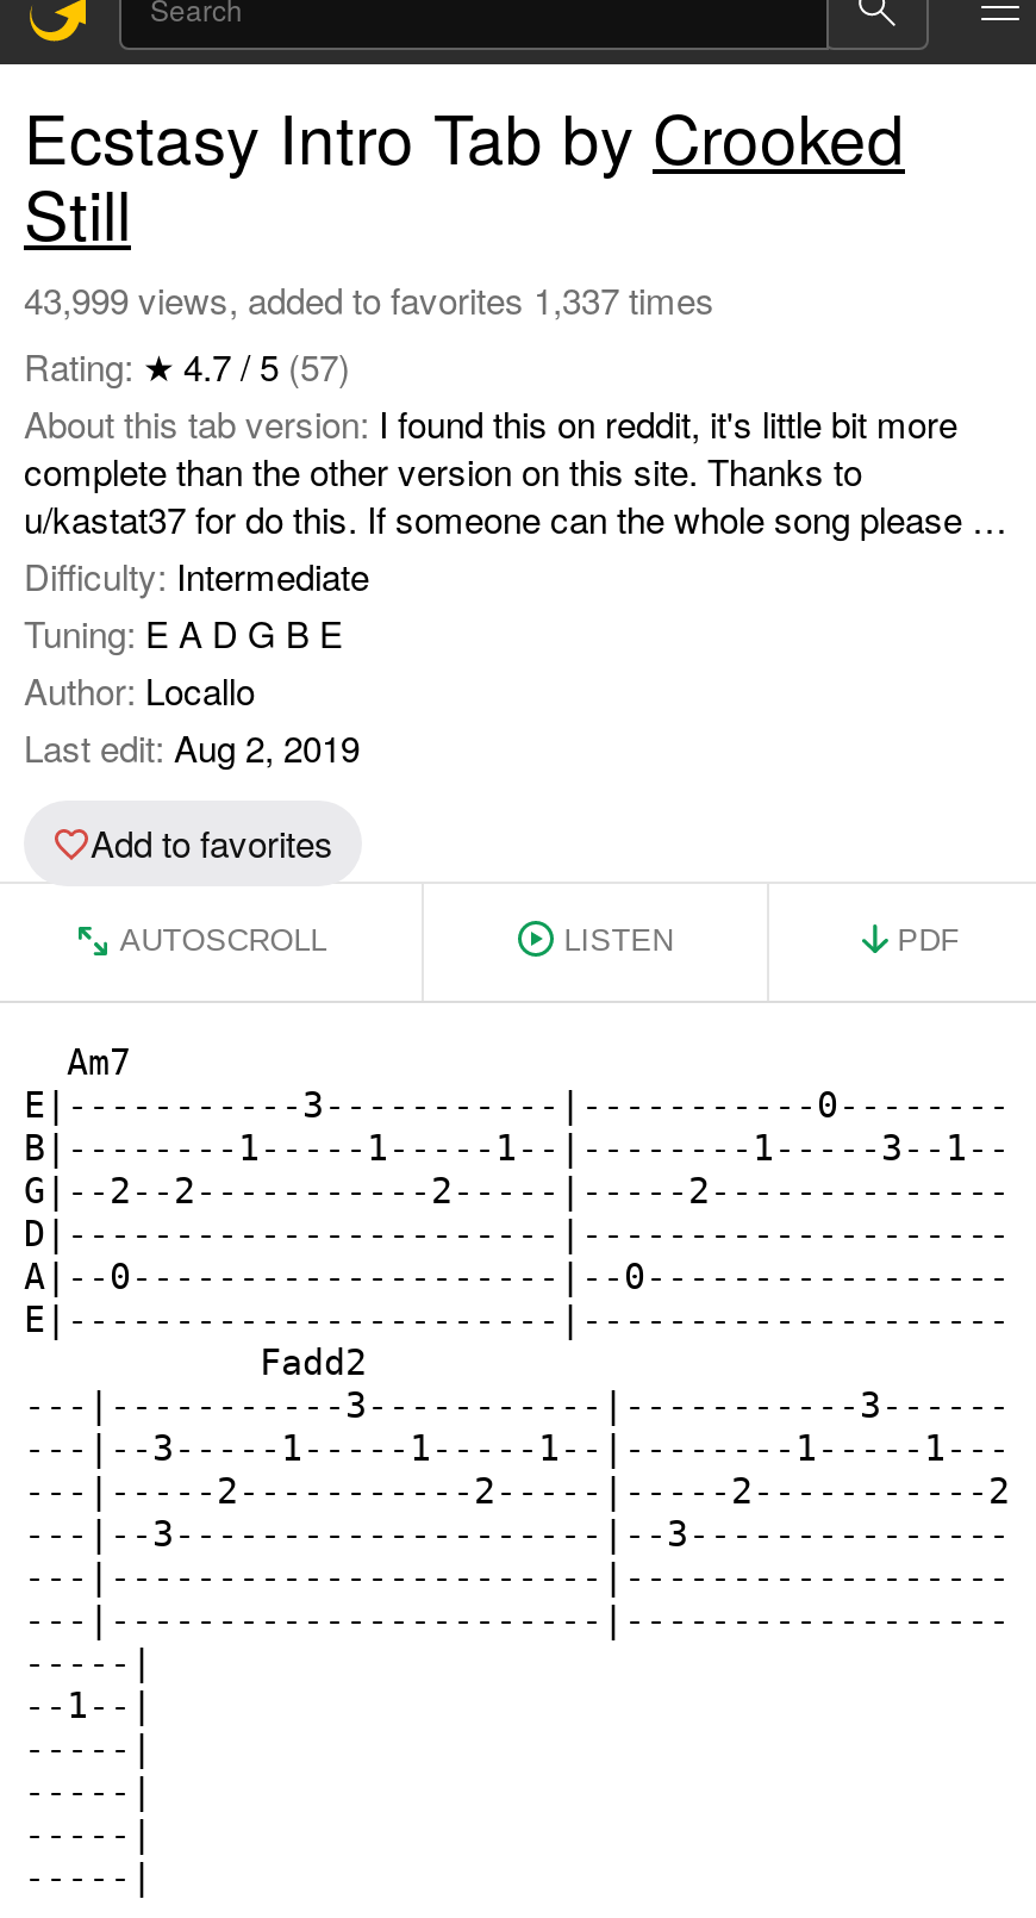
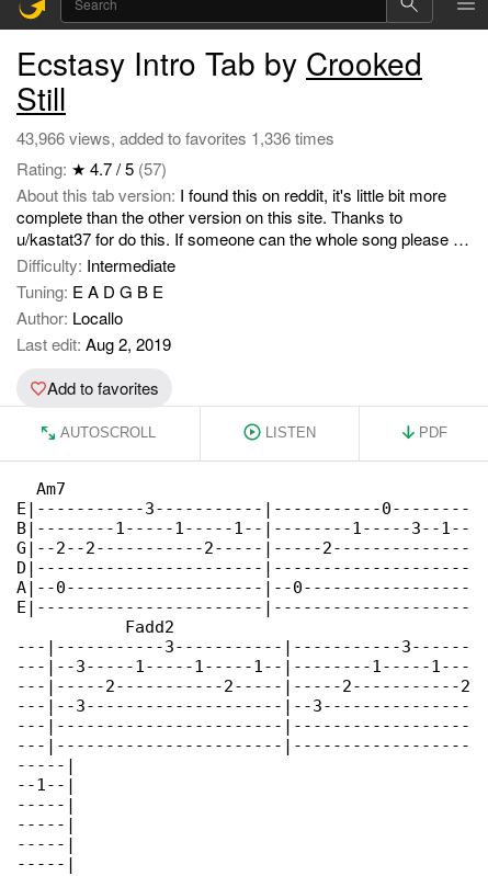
- 43,999 views, added to favorites 1,337 times
+ 43,966 views, added to favorites 1,336 times
